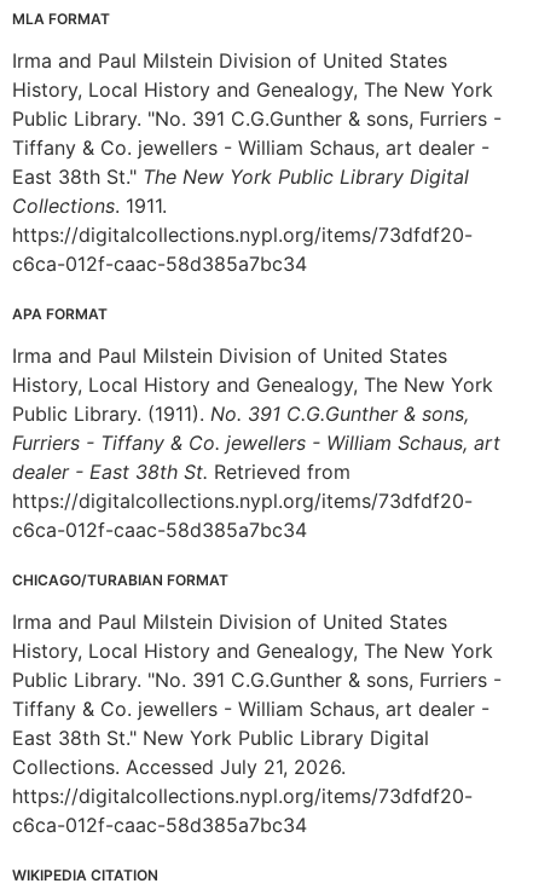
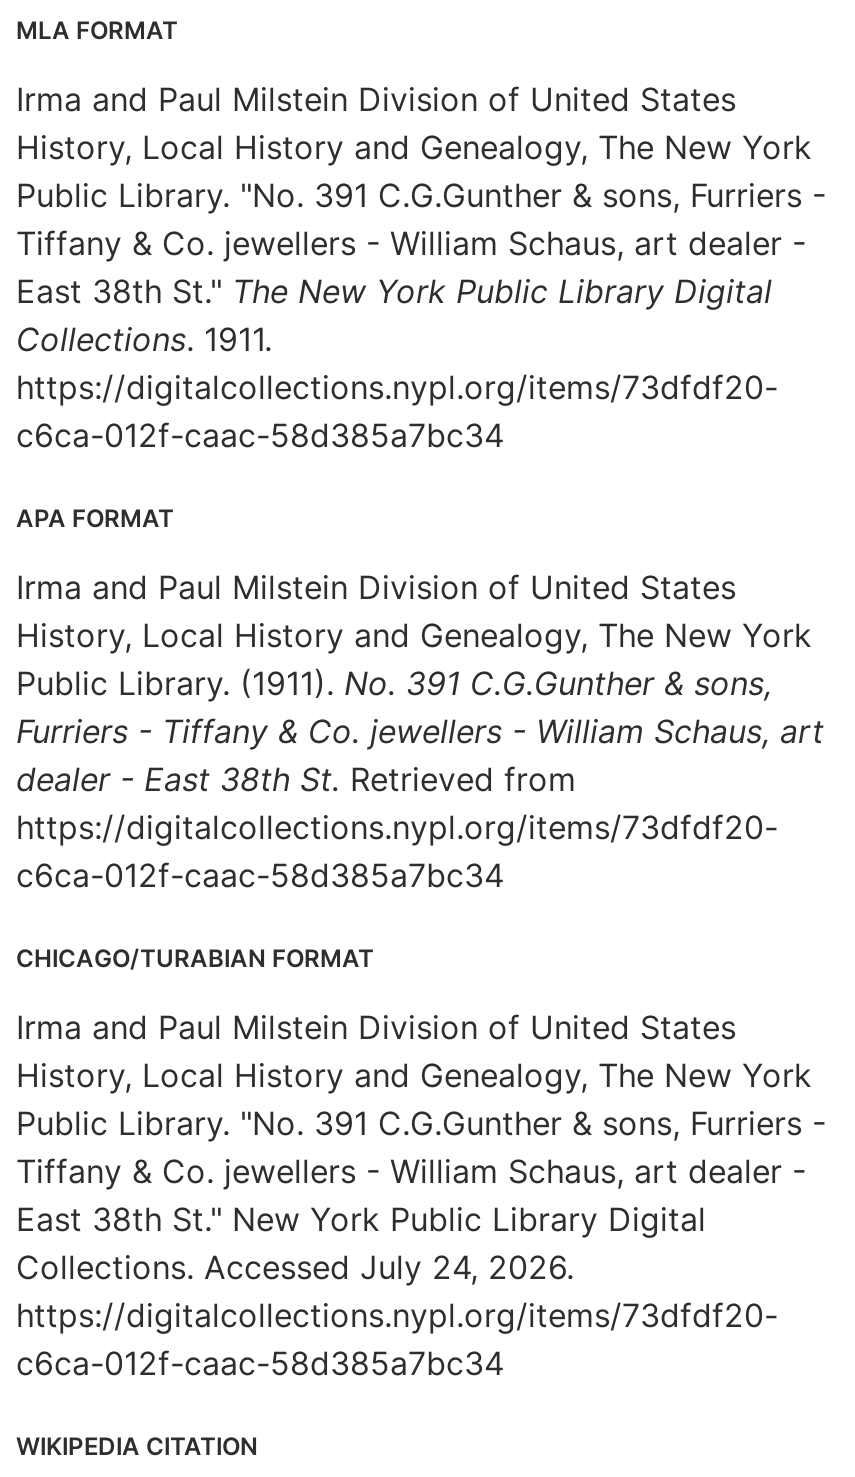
- Collections. Accessed July 21, 2026.
+ Collections. Accessed July 24, 2026.
